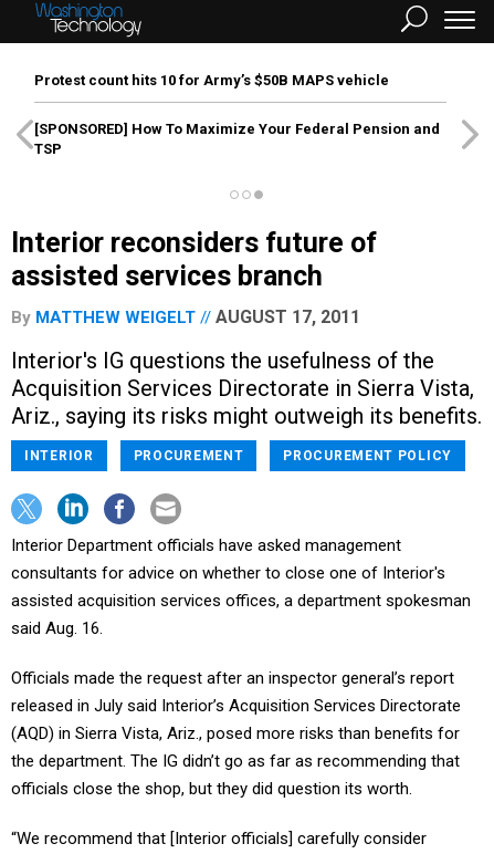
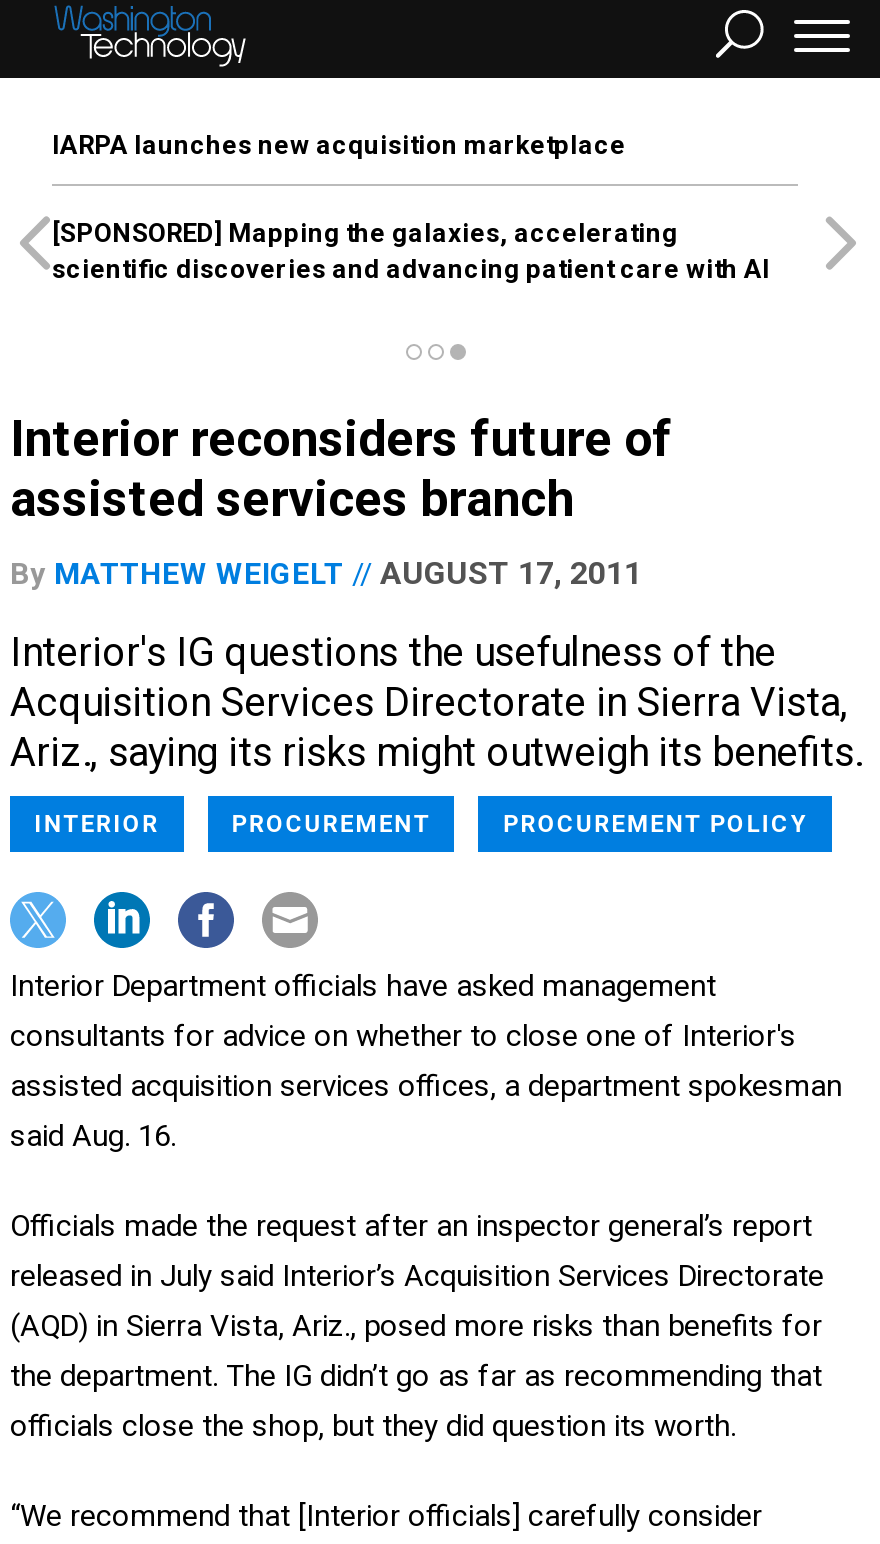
- Protest count hits 10 for Army’s $50B MAPS vehicle
+ IARPA launches new acquisition marketplace

- [SPONSORED] How To Maximize Your Federal Pension and
- TSP
+ [SPONSORED] Mapping the galaxies, accelerating
+ scientific discoveries and advancing patient care with AI
